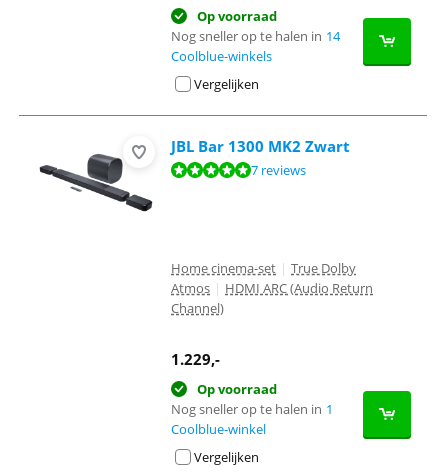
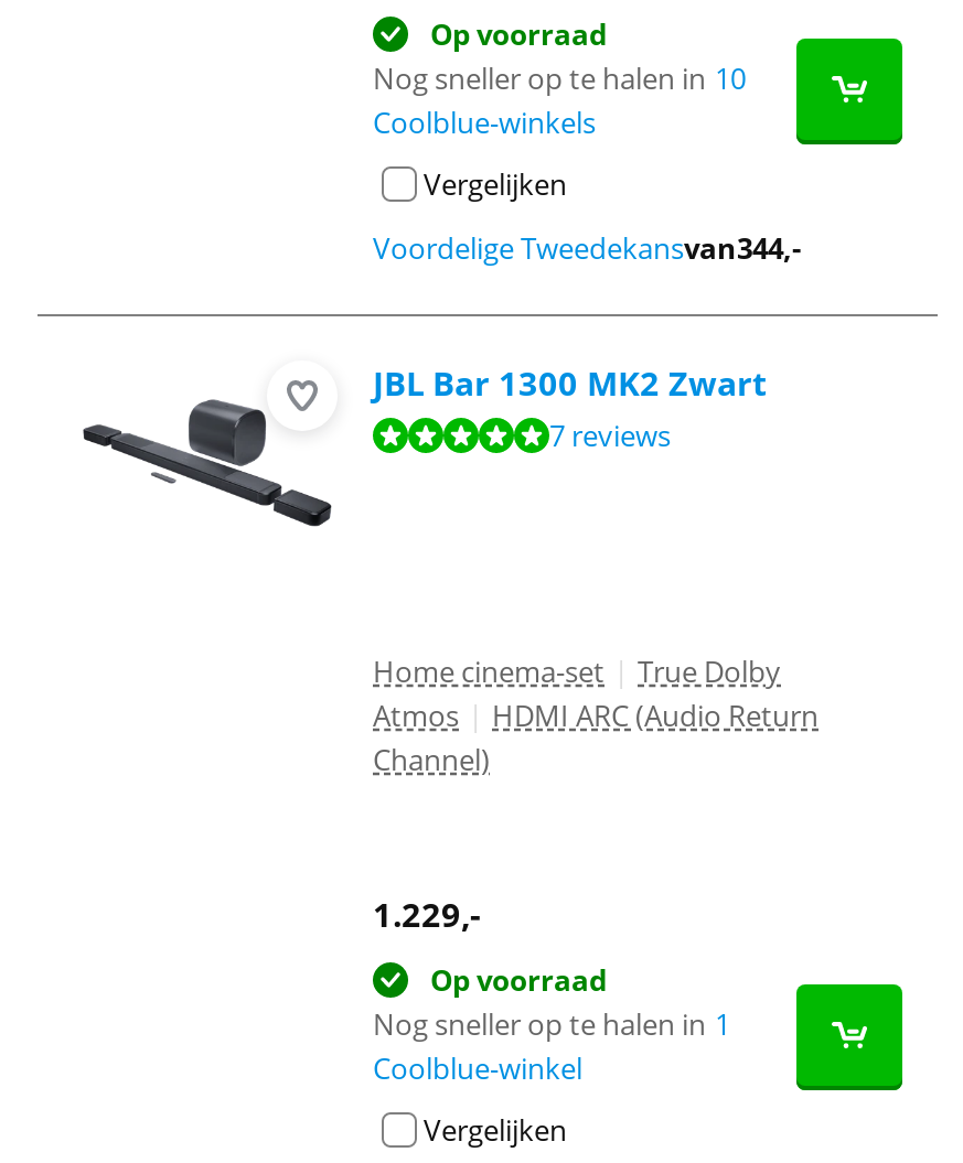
- Nog sneller op te halen in 14
+ Nog sneller op te halen in 10

+ Voordelige Tweedekansvan344,-
